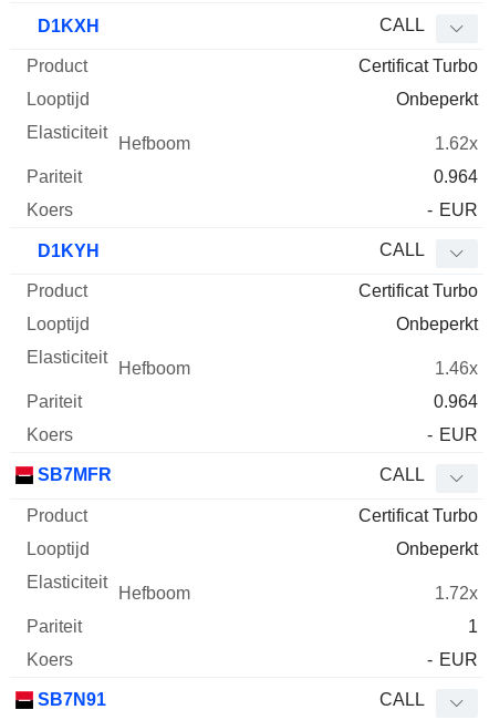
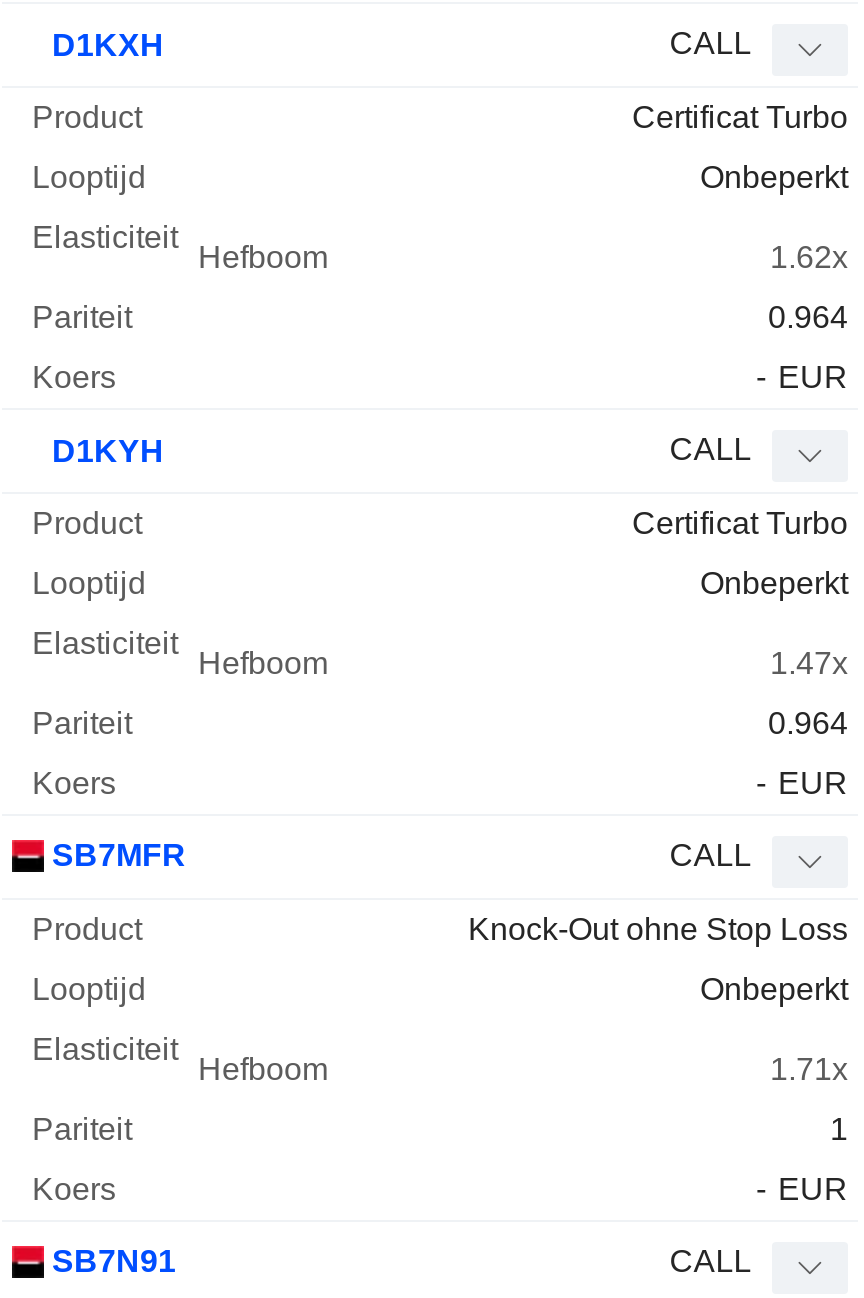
- 1.46x
+ 1.47x

- Certificat Turbo
+ Knock-Out ohne Stop Loss

- 1.72x
+ 1.71x
